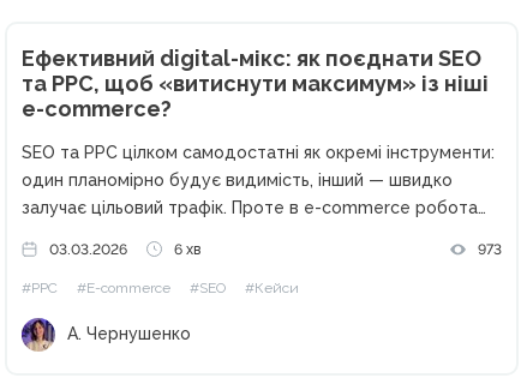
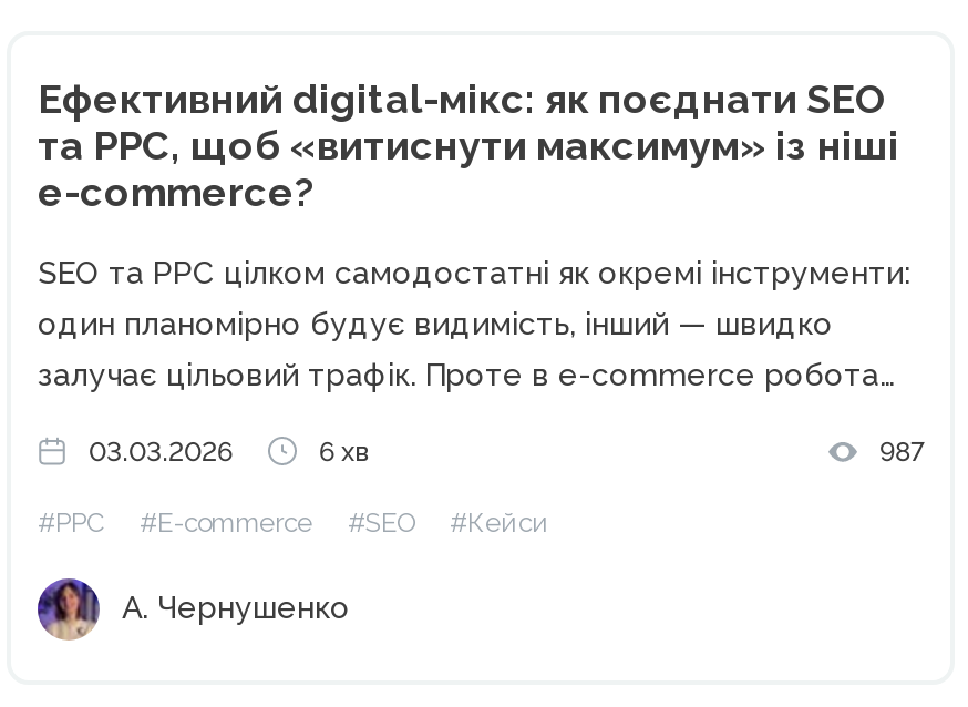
- 973
+ 987
